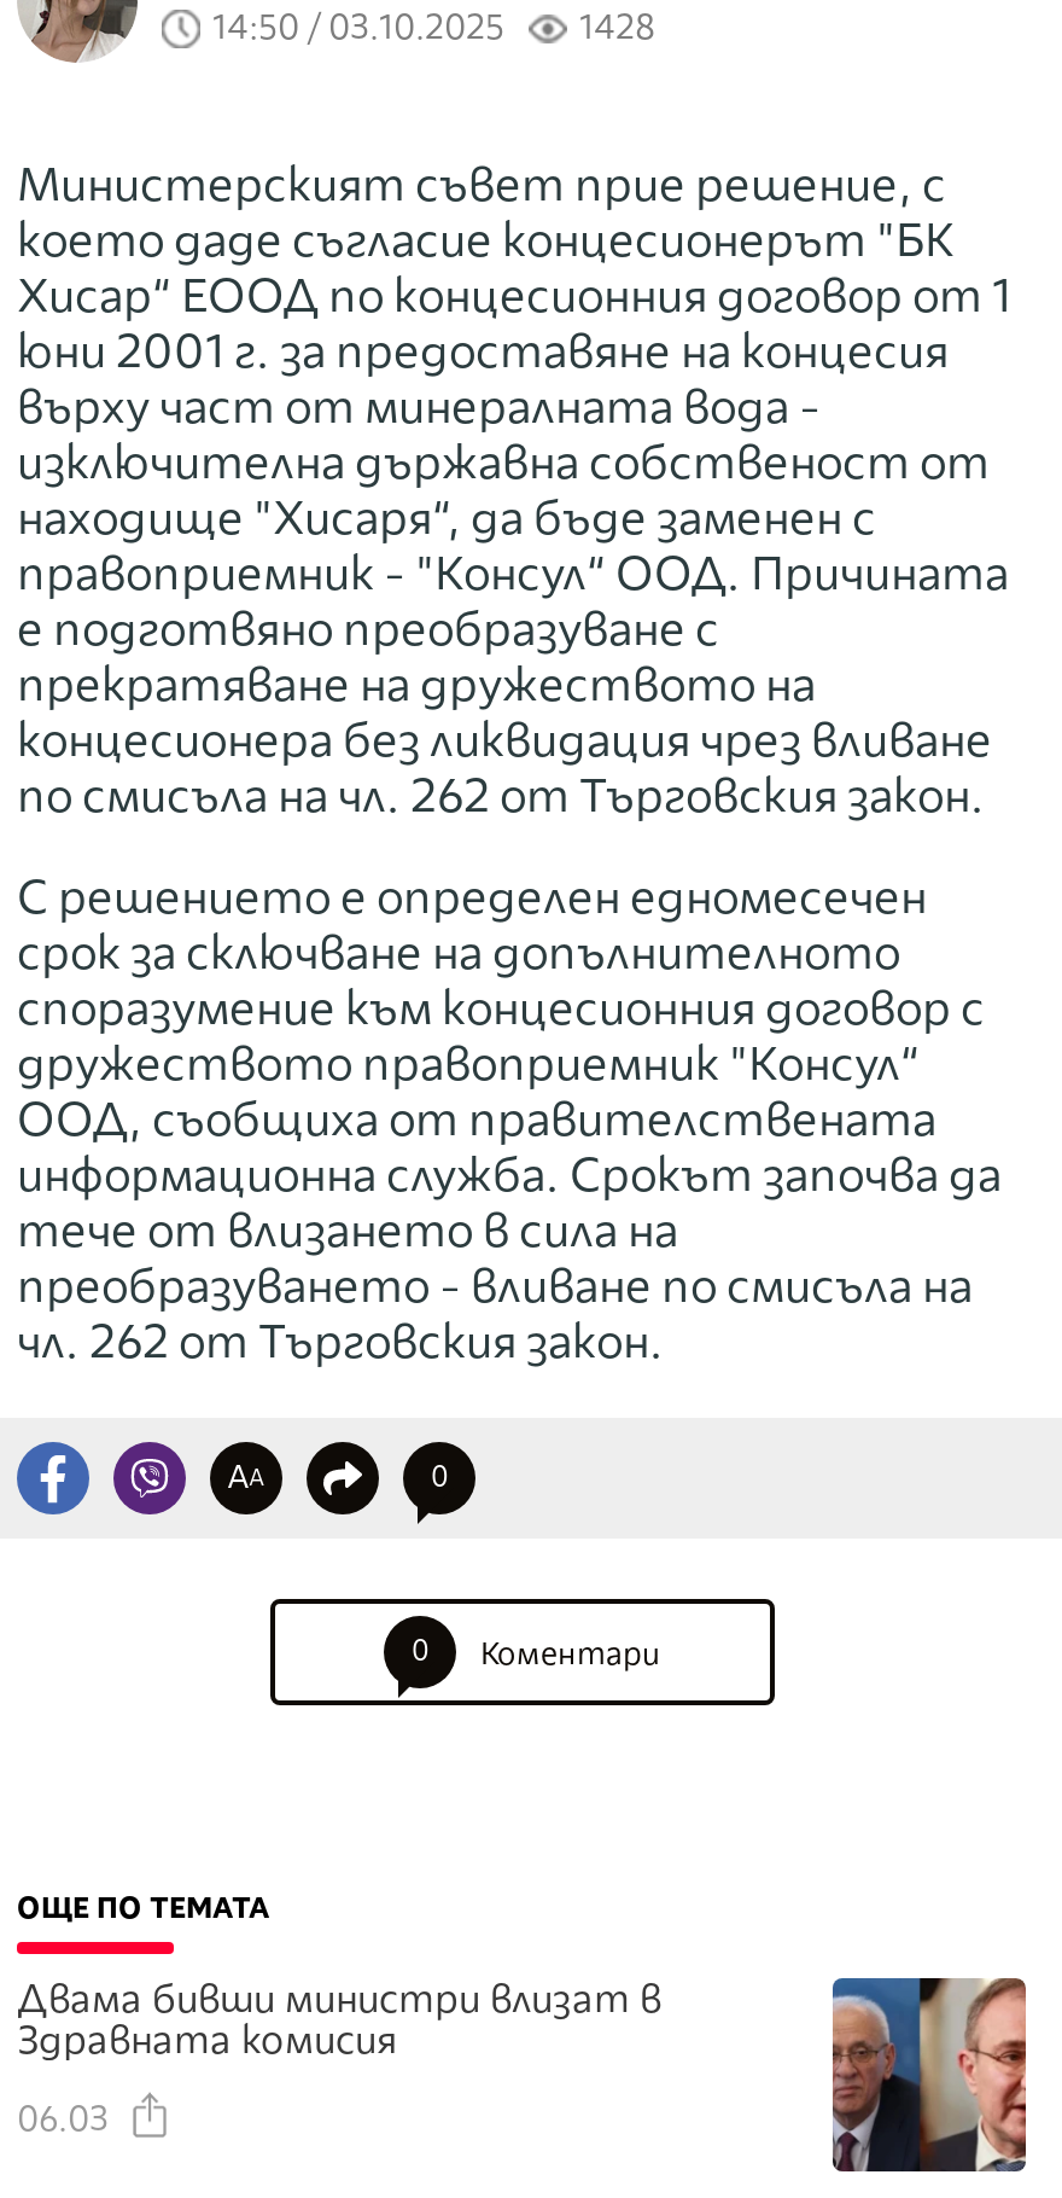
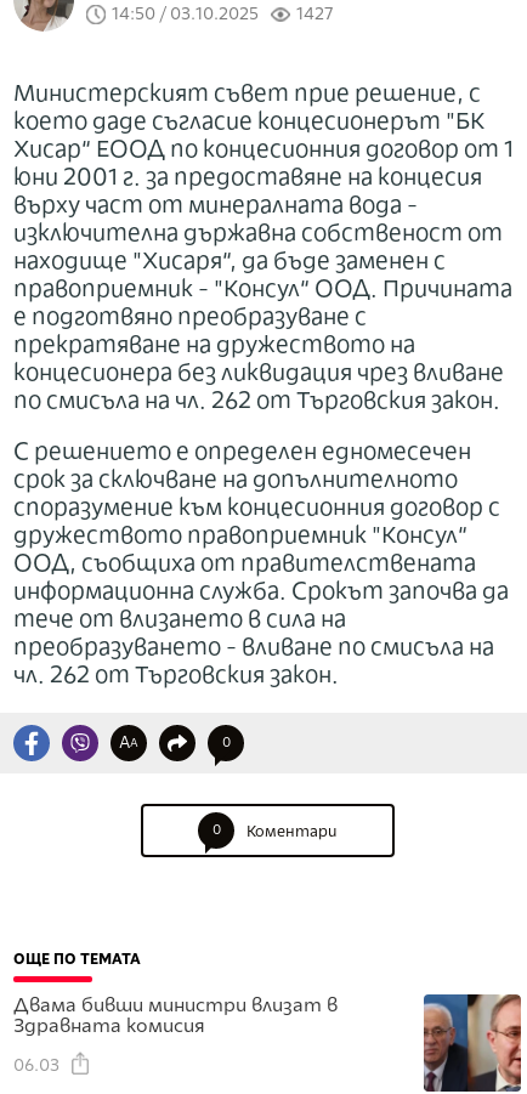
- 14:50 / 03.10.2025 1428
+ 14:50 / 03.10.2025 1427
